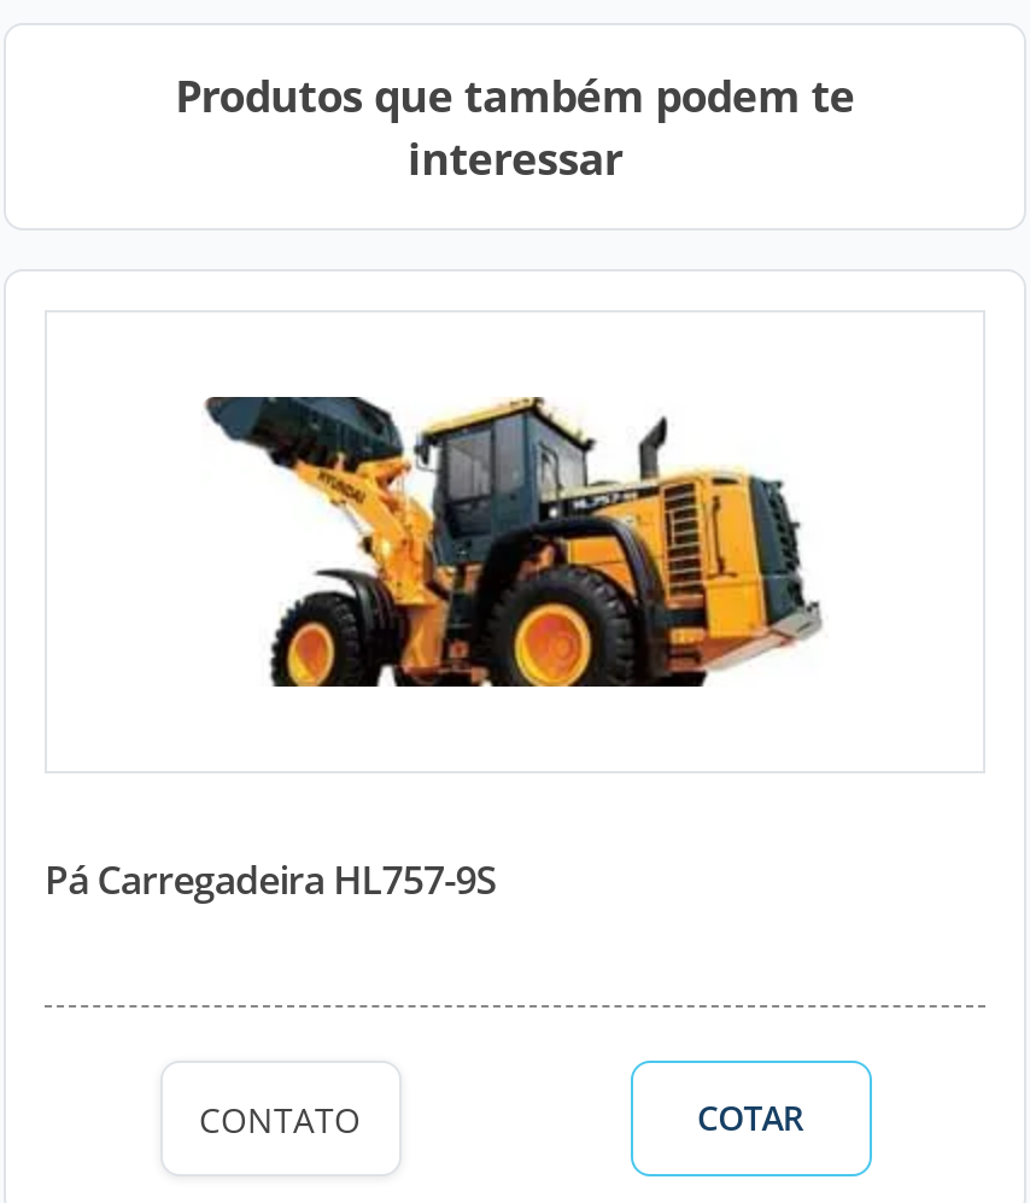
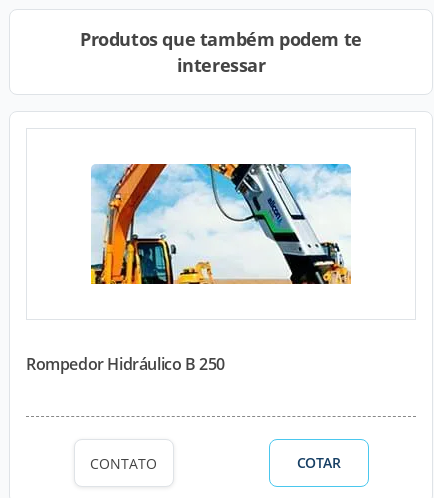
- [image]
+ [image]

- Pá Carregadeira HL757-9S
+ Rompedor Hidráulico B 250
